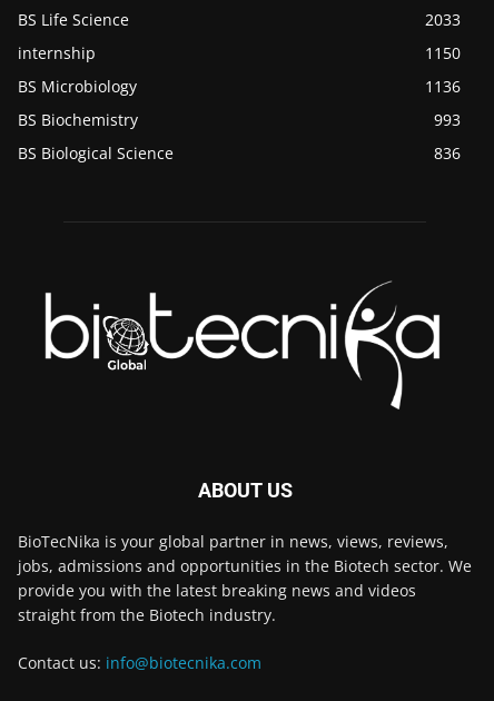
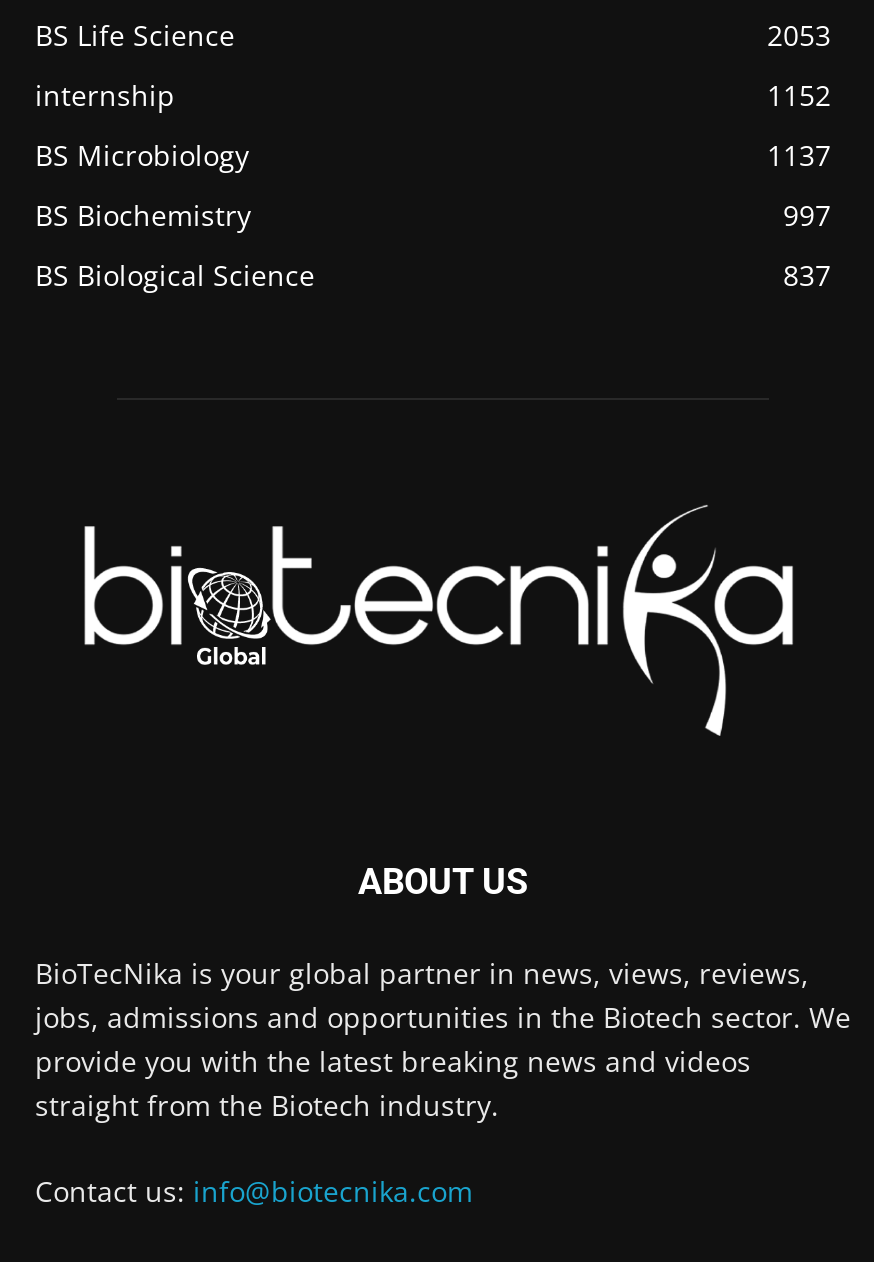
- 2033
+ 2053

- 1150
+ 1152

- 1136
+ 1137

- 993
+ 997

- 836
+ 837
